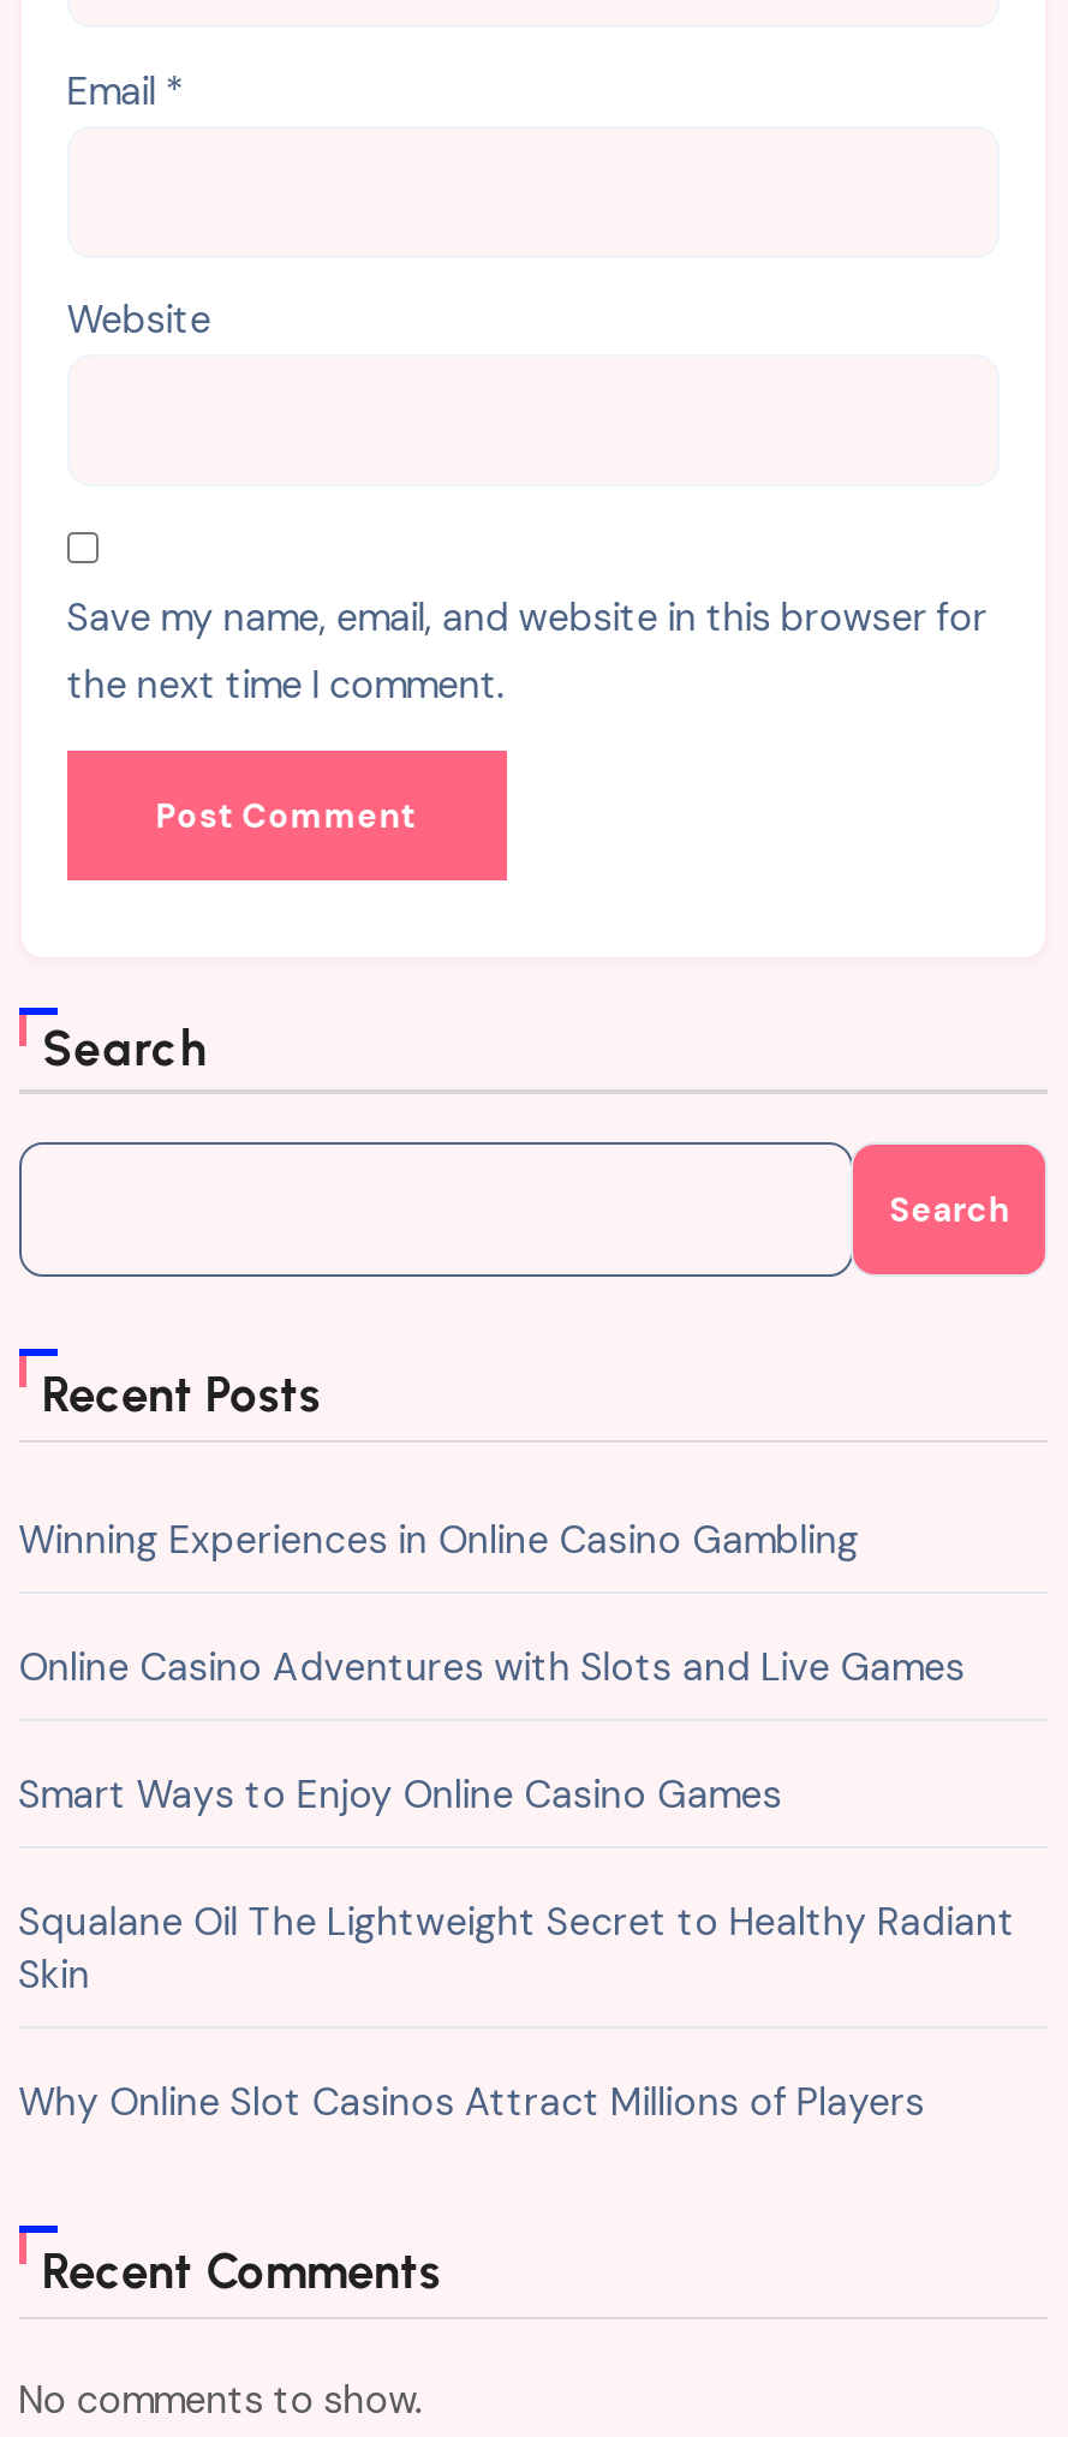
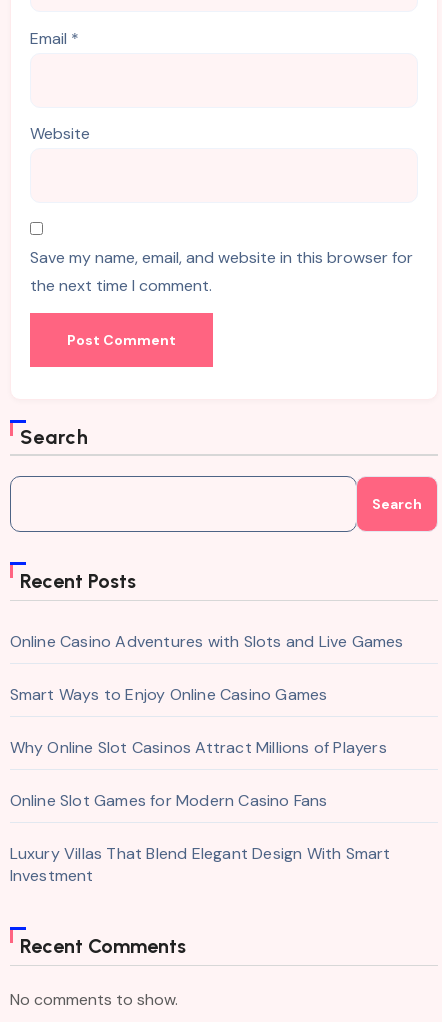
- Winning Experiences in Online Casino Gambling

moved up: Online Casino Adventures with Slots and Live Games | Smart Ways to Enjoy Online Casino Games

- Squalane Oil The Lightweight Secret to Healthy Radiant
- Skin

moved up: Why Online Slot Casinos Attract Millions of Players

+ Online Slot Games for Modern Casino Fans
+ Luxury Villas That Blend Elegant Design With Smart
+ Investment
